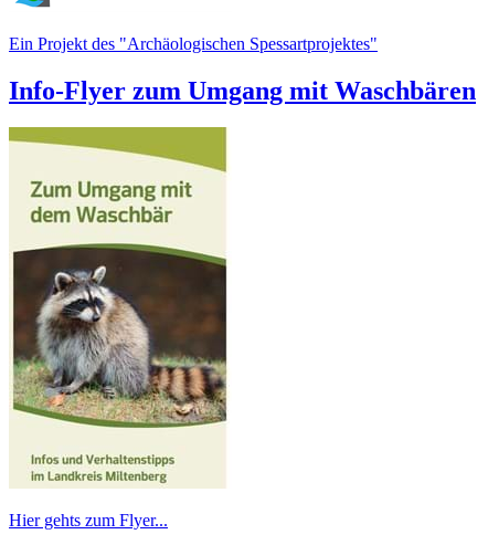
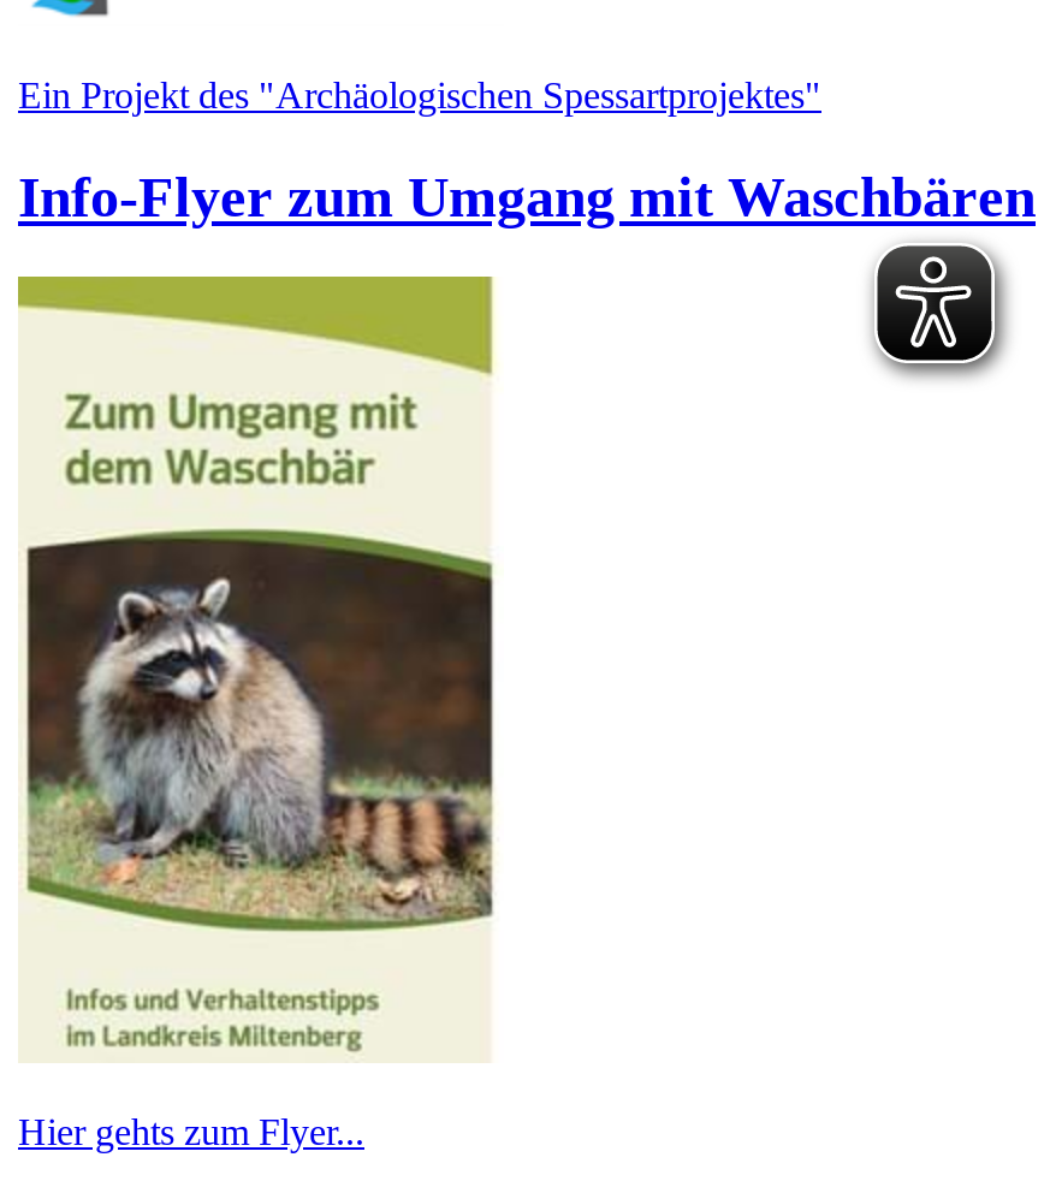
+ [image]
